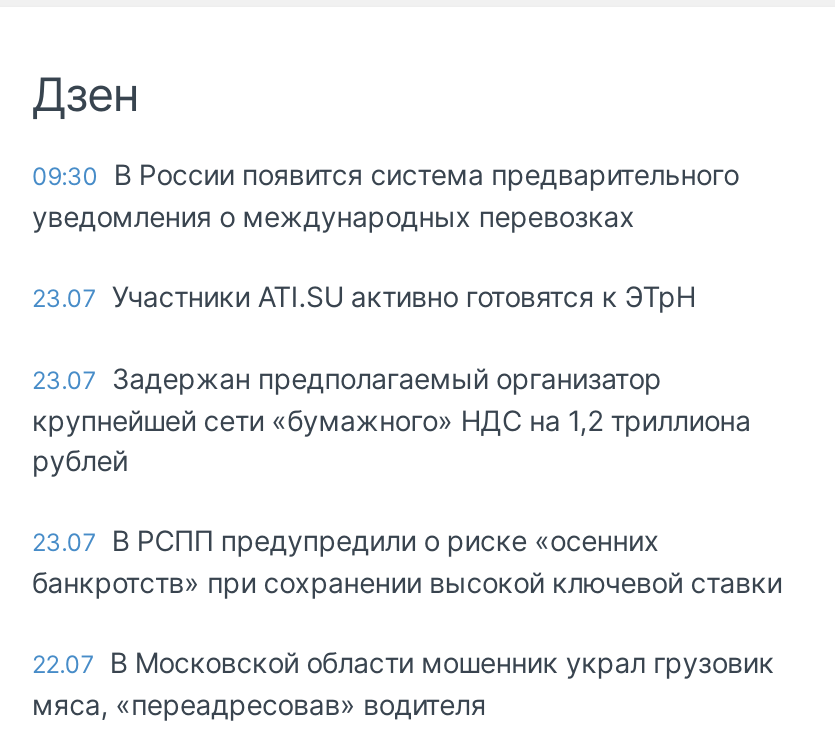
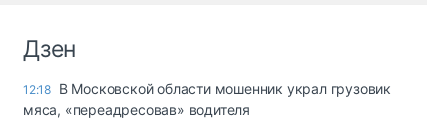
- 09:30 В России появится система предварительного
- уведомления о международных перевозках
- 23.07 Участники ATI.SU активно готовятся к ЭТрН
- 23.07 Задержан предполагаемый организатор
- крупнейшей сети «бумажного» НДС на 1,2 триллиона
- рублей
- 23.07 В РСПП предупредили о риске «осенних
- банкротств» при сохранении высокой ключевой ставки
- 22.07 В Московской области мошенник украл грузовик
+ 12:18 В Московской области мошенник украл грузовик
